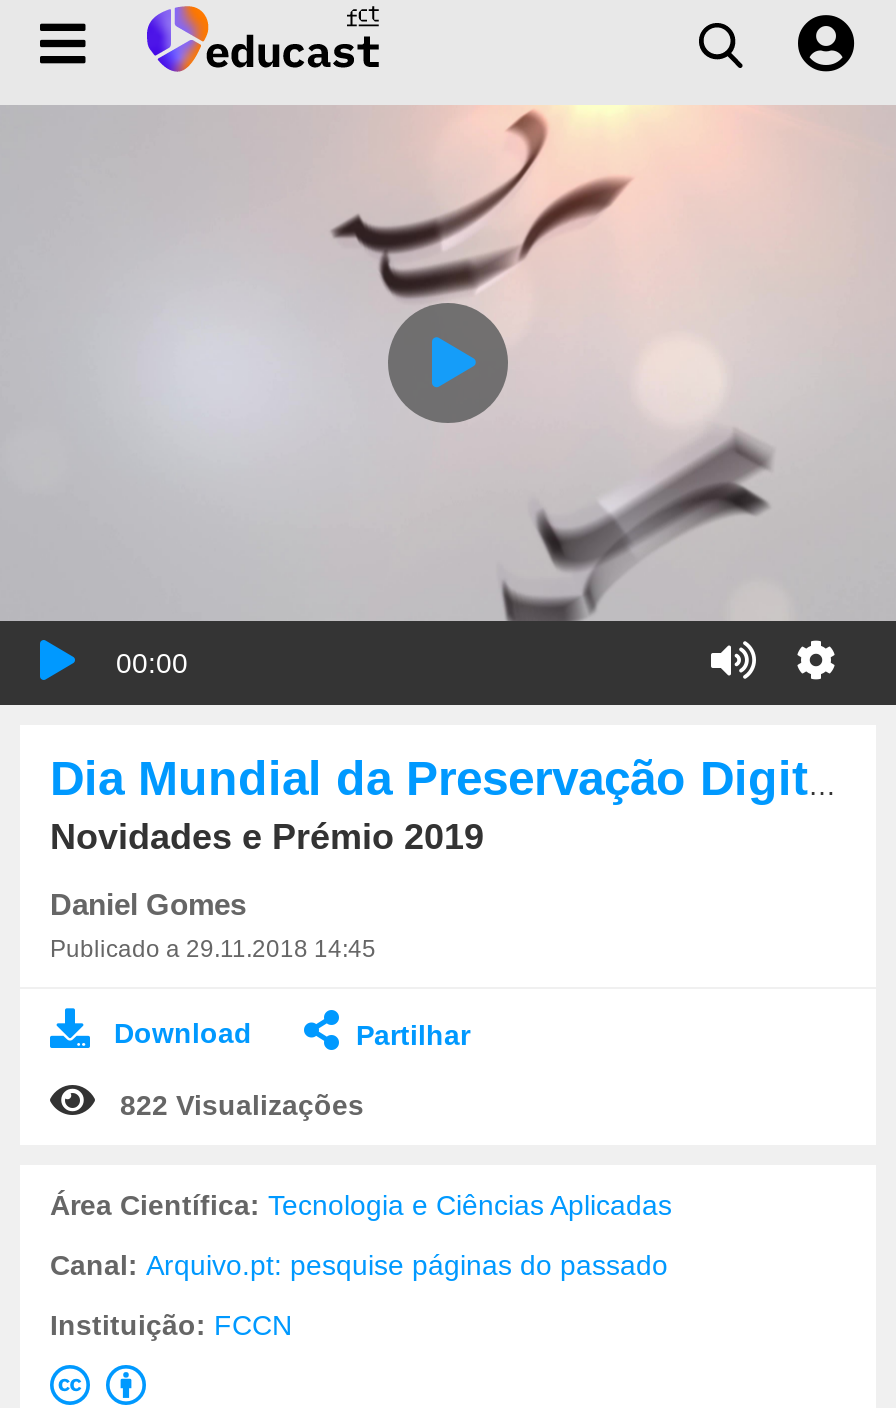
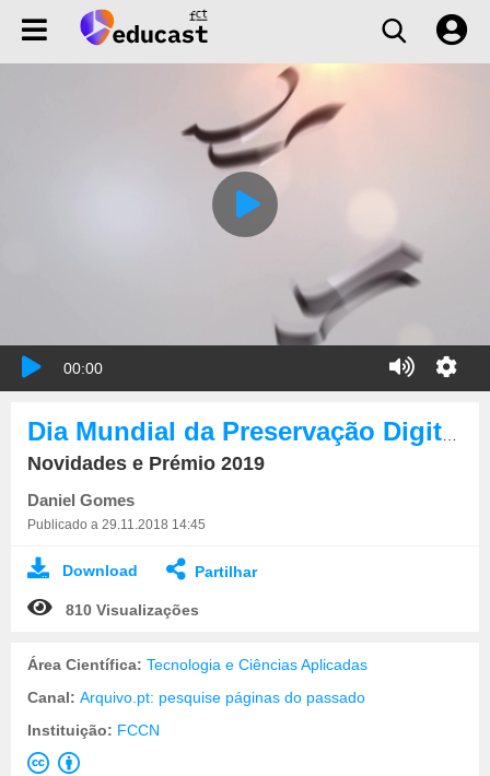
- 822 Visualizações
+ 810 Visualizações
